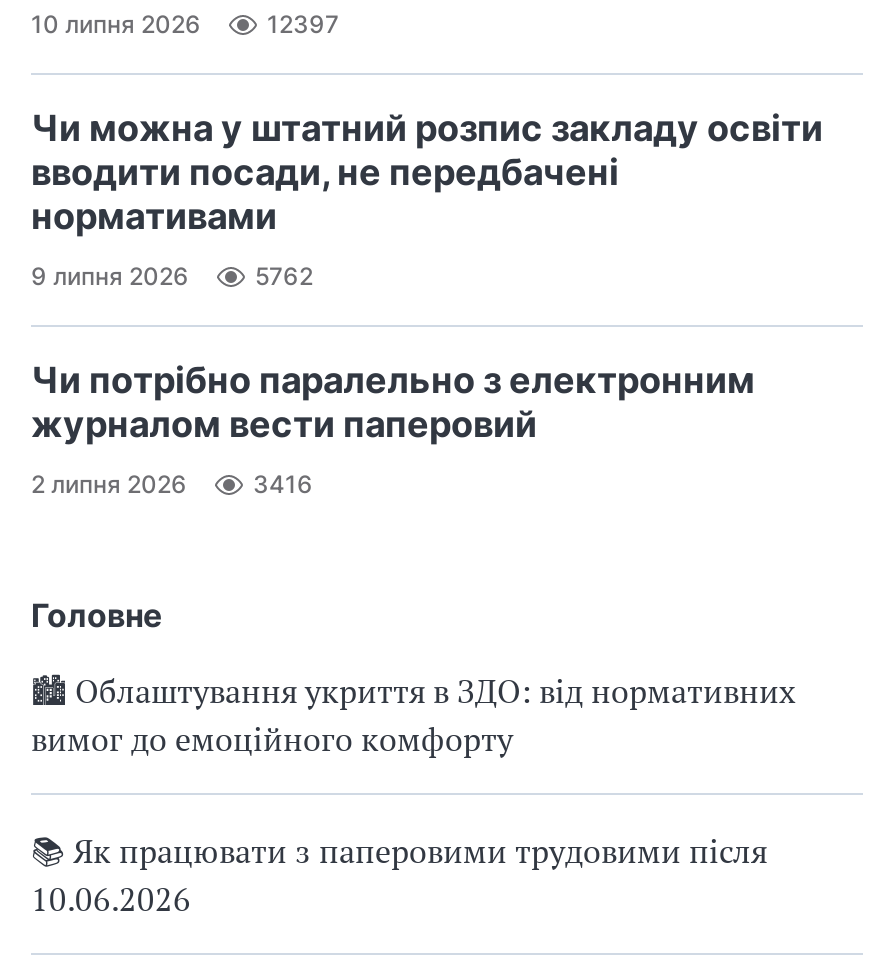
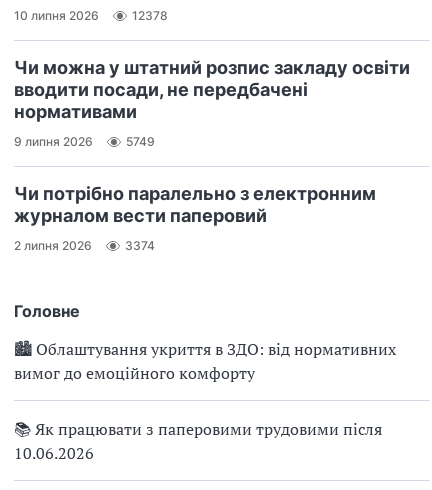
- 12397
+ 12378

- 5762
+ 5749

- 3416
+ 3374
